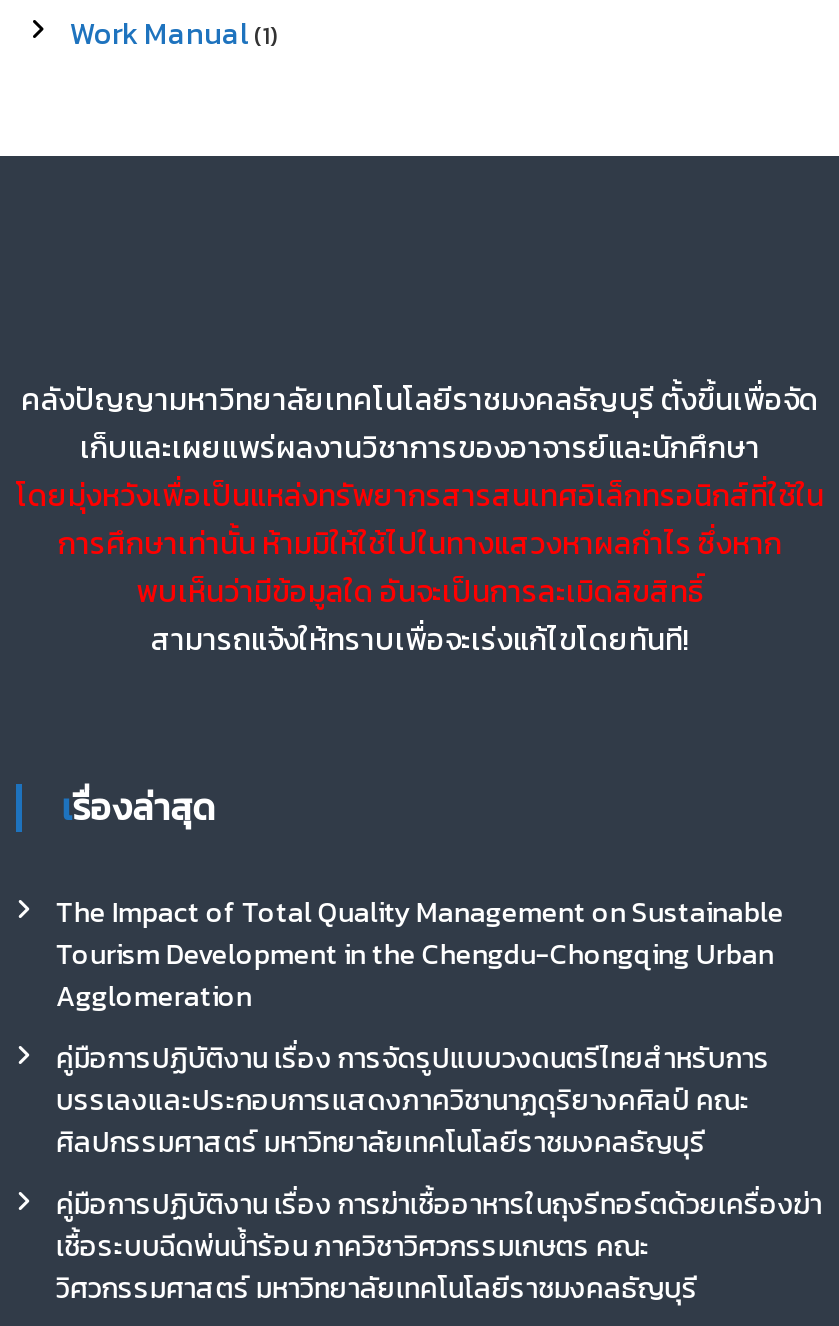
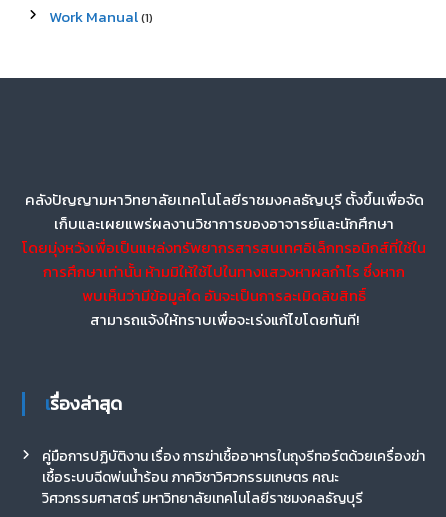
- The Impact of Total Quality Management on Sustainable
- Tourism Development in the Chengdu-Chongqing Urban
- Agglomeration
- คู่มือการปฏิบัติงาน เรื่อง การจัดรูปแบบวงดนตรีไทยสำหรับการ
- บรรเลงและประกอบการแสดงภาควิชานาฏดุริยางคศิลป์ คณะ
- ศิลปกรรมศาสตร์ มหาวิทยาลัยเทคโนโลยีราชมงคลธัญบุรี
